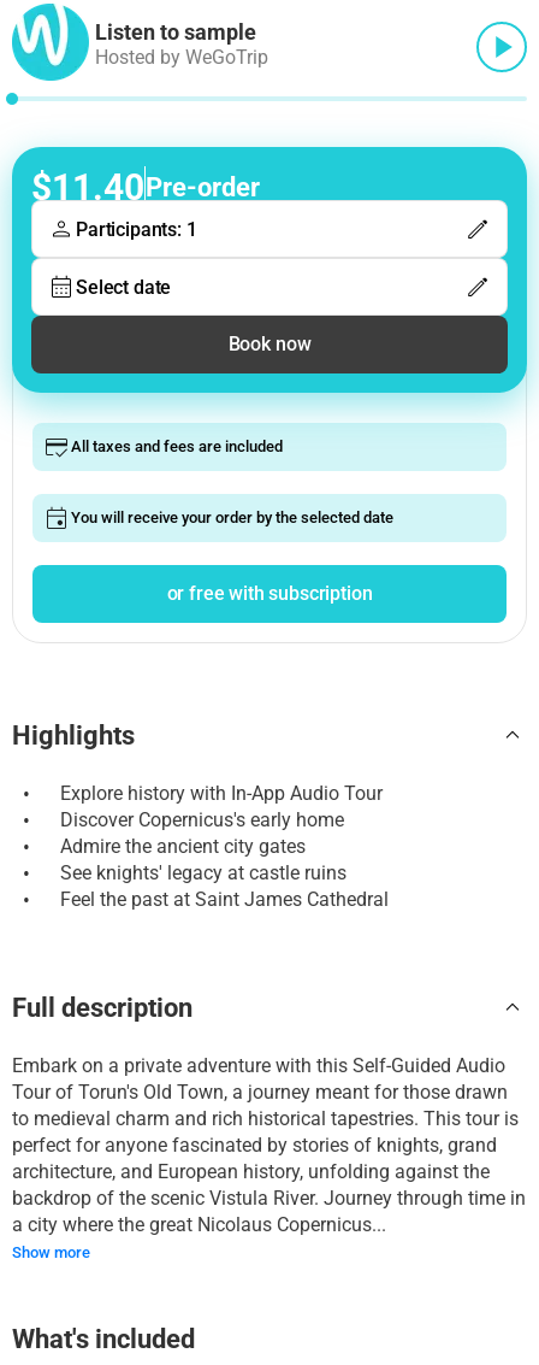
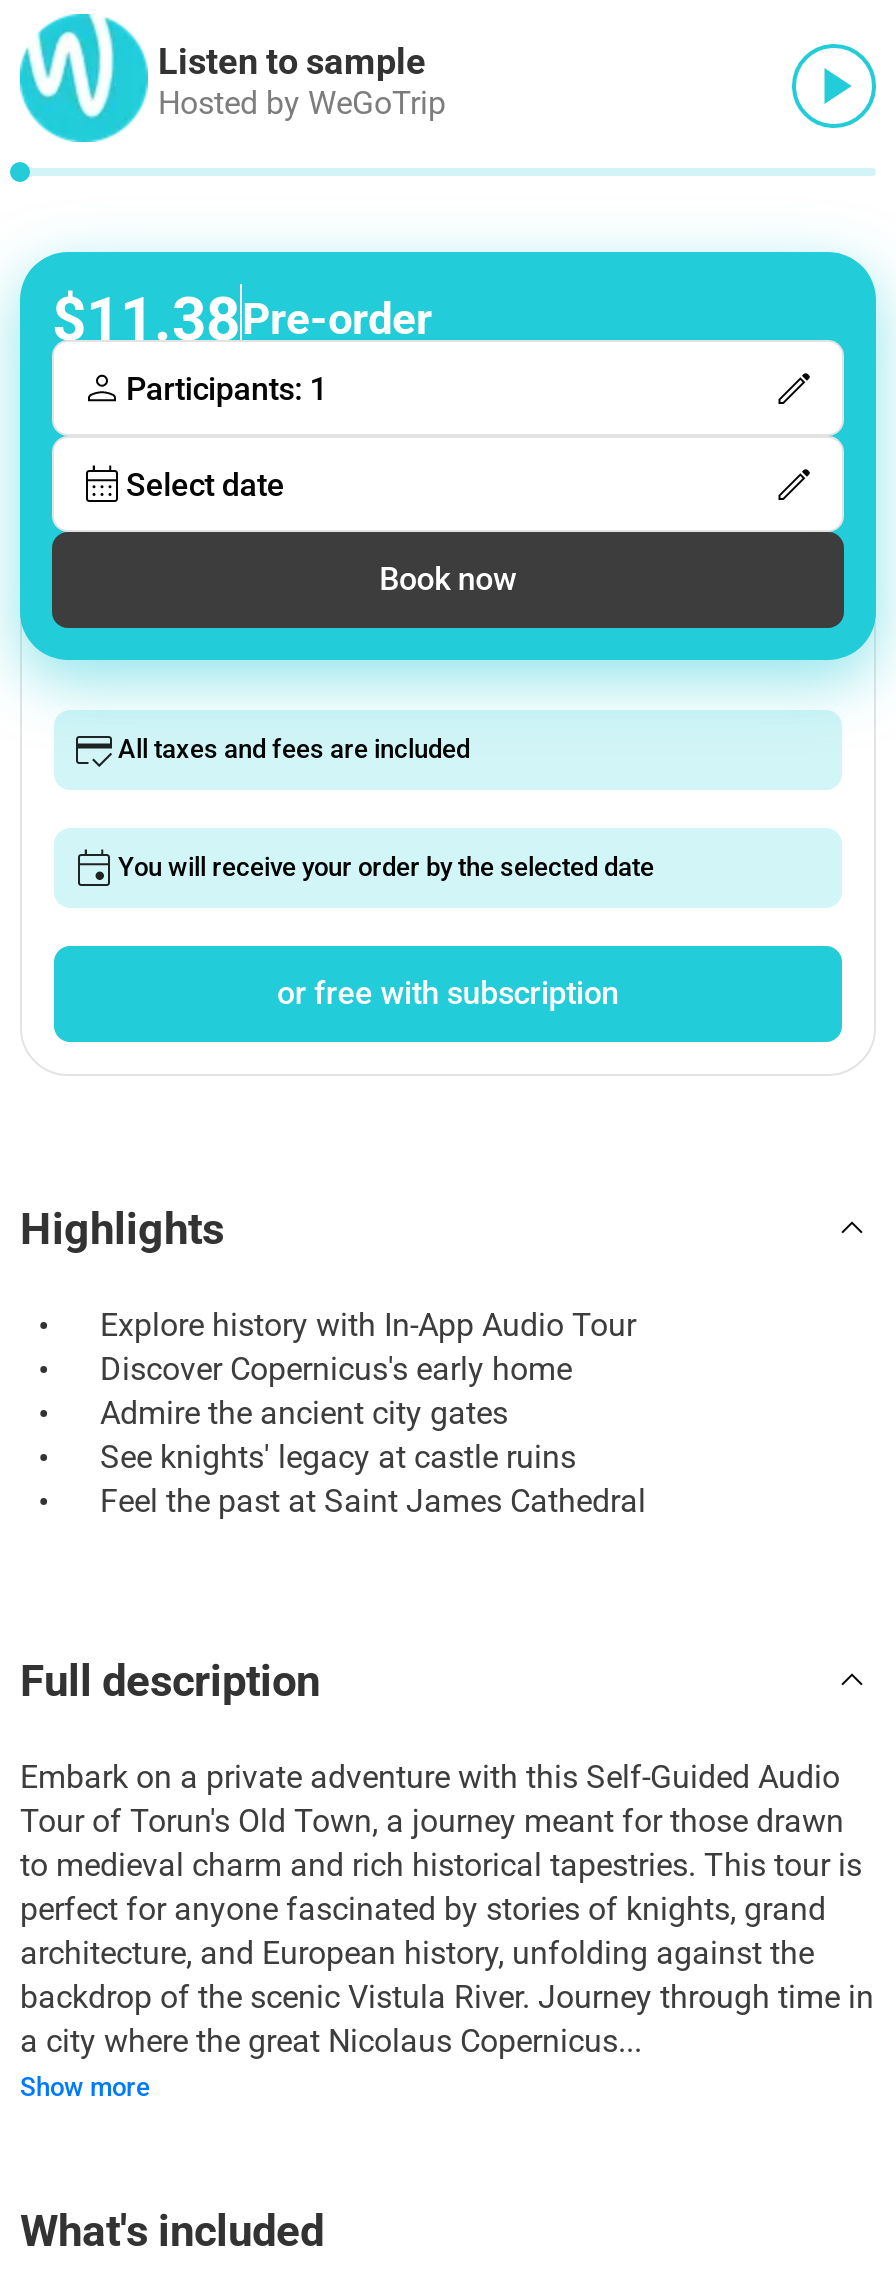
- $11.40Pre-order
+ $11.38Pre-order
